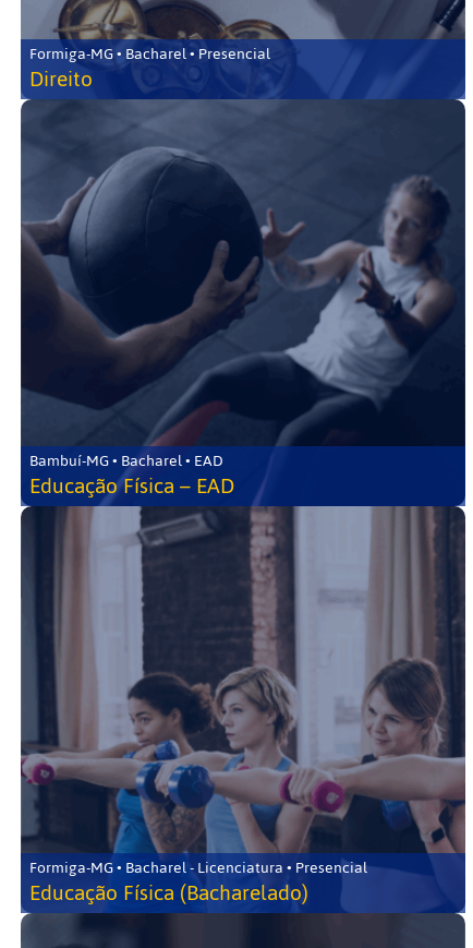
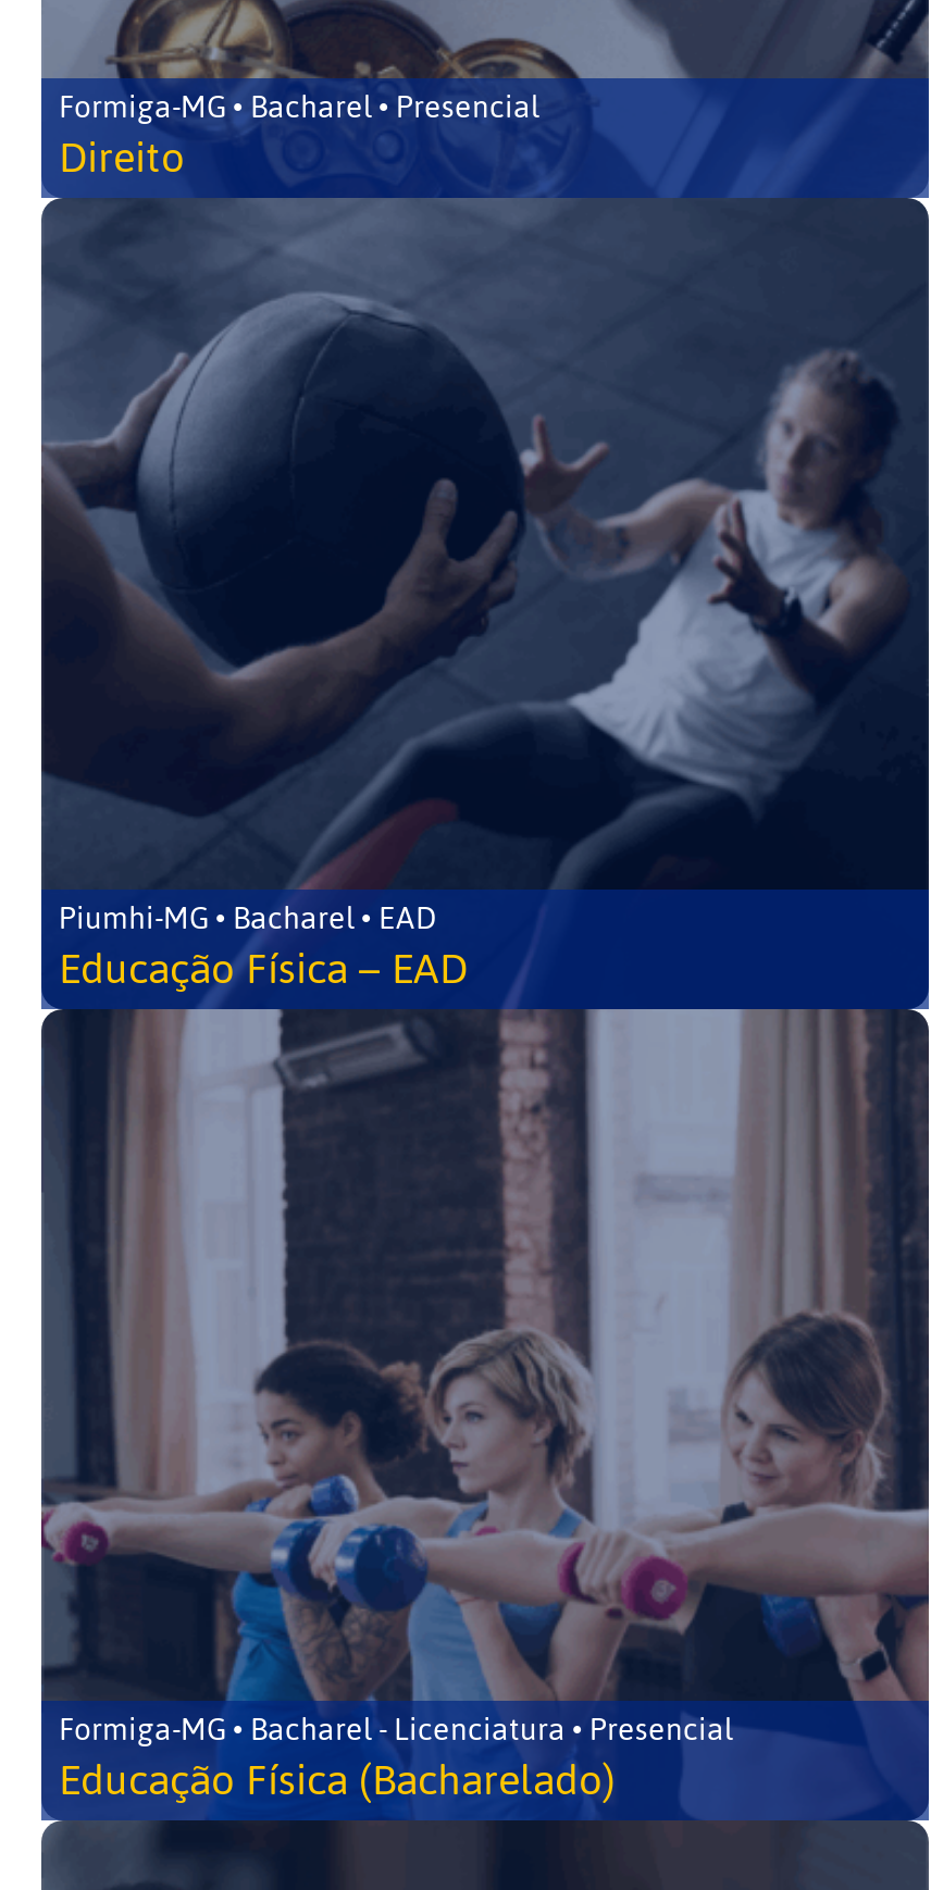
- Bambuí-MG • Bacharel • EAD
+ Piumhi-MG • Bacharel • EAD
